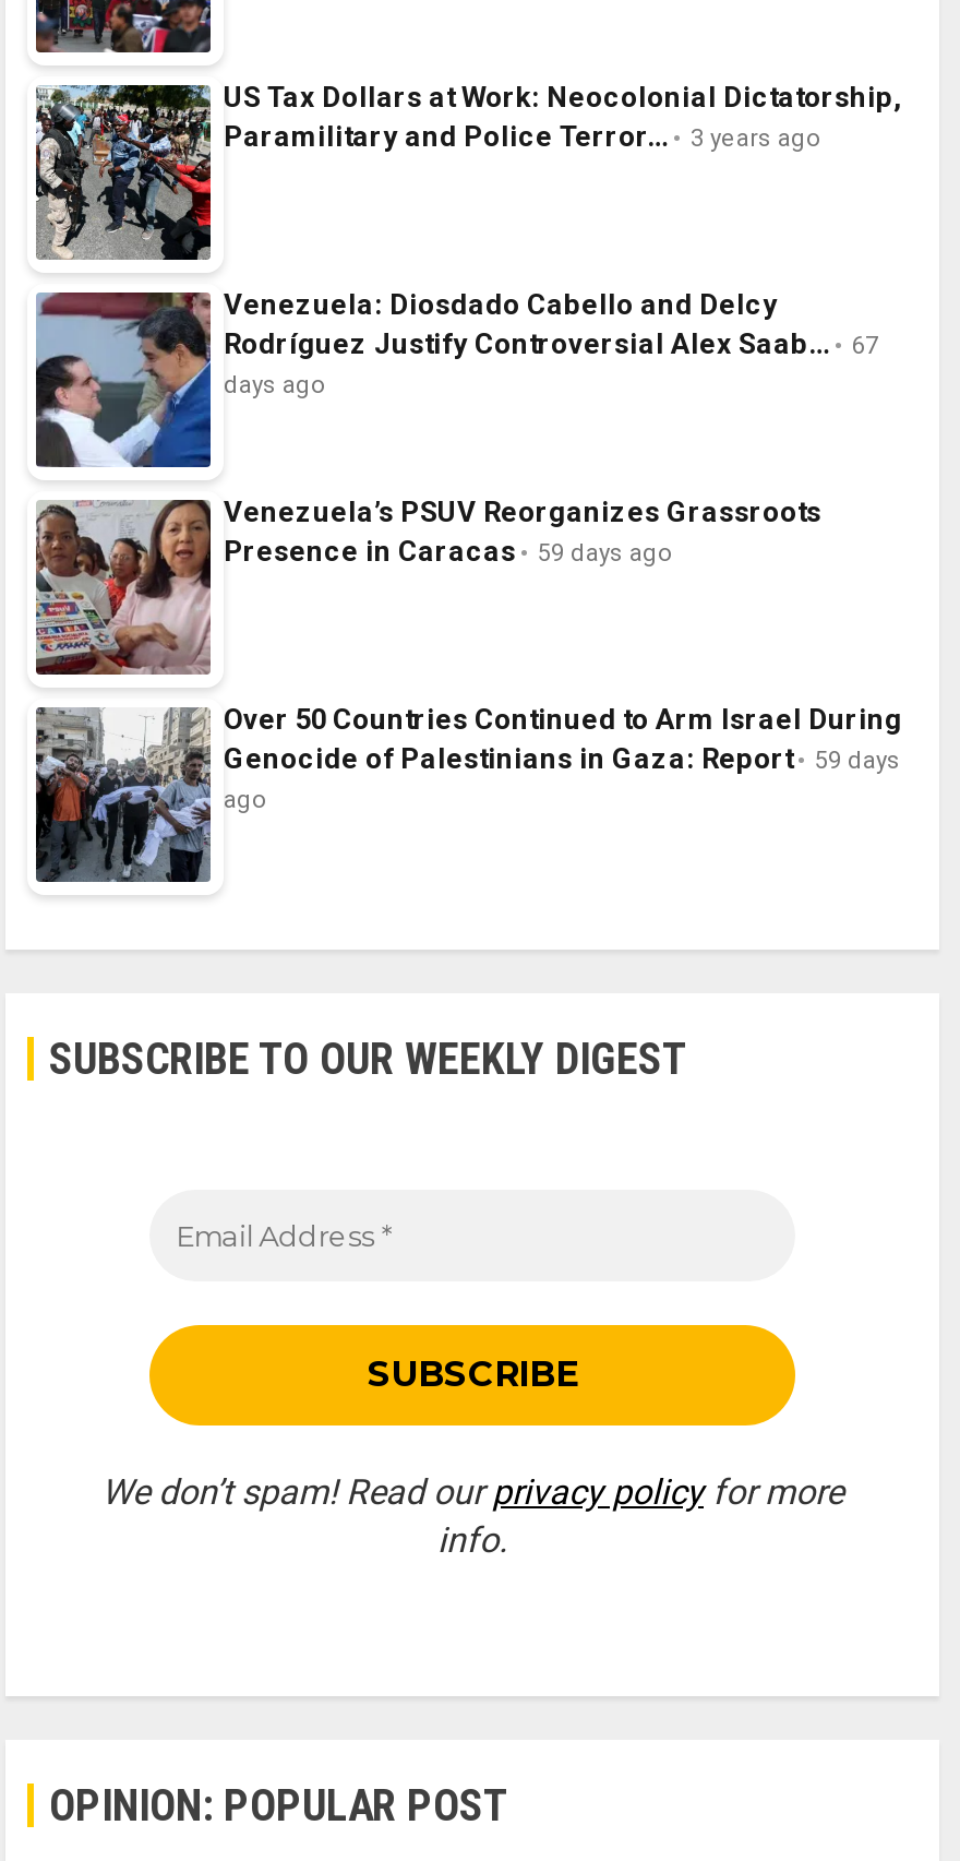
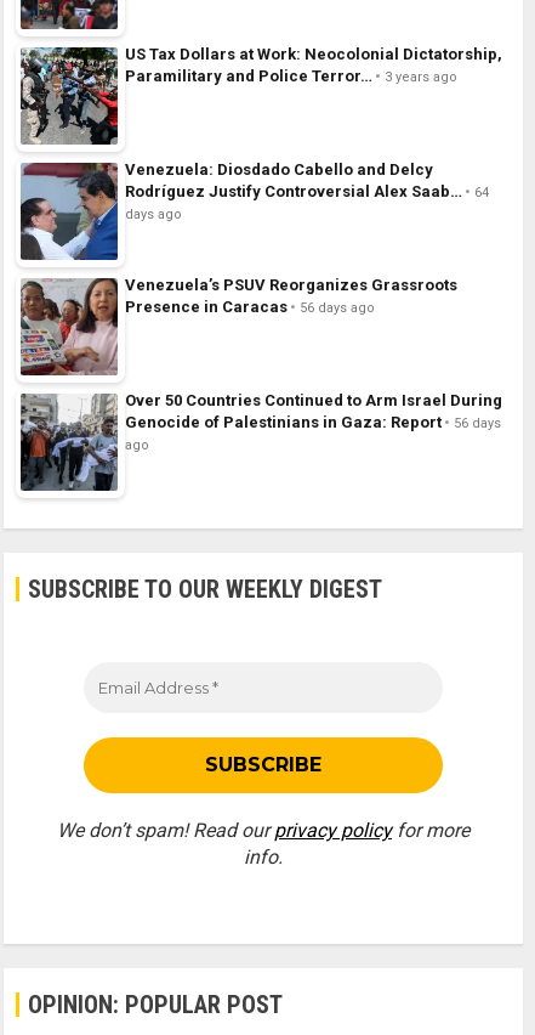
- Rodríguez Justify Controversial Alex Saab… 67
+ Rodríguez Justify Controversial Alex Saab… 64

- Presence in Caracas 59 days ago
+ Presence in Caracas 56 days ago

- Genocide of Palestinians in Gaza: Report 59 days
+ Genocide of Palestinians in Gaza: Report 56 days
